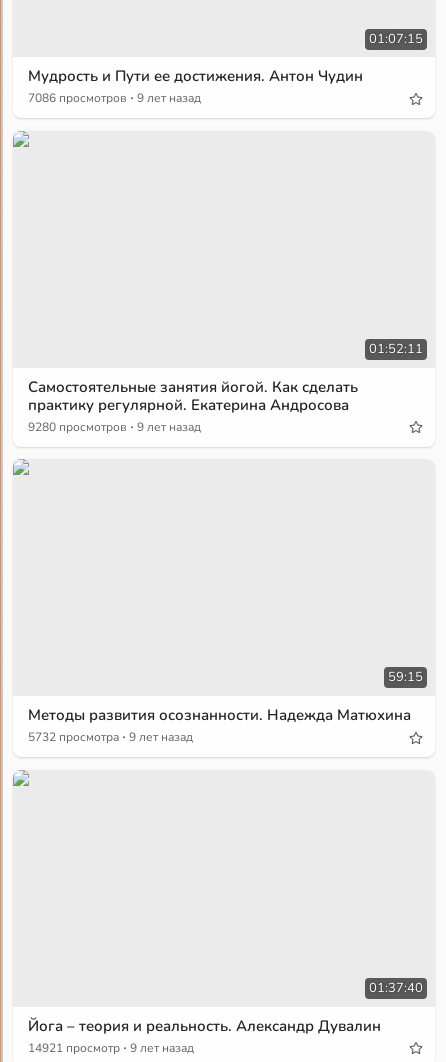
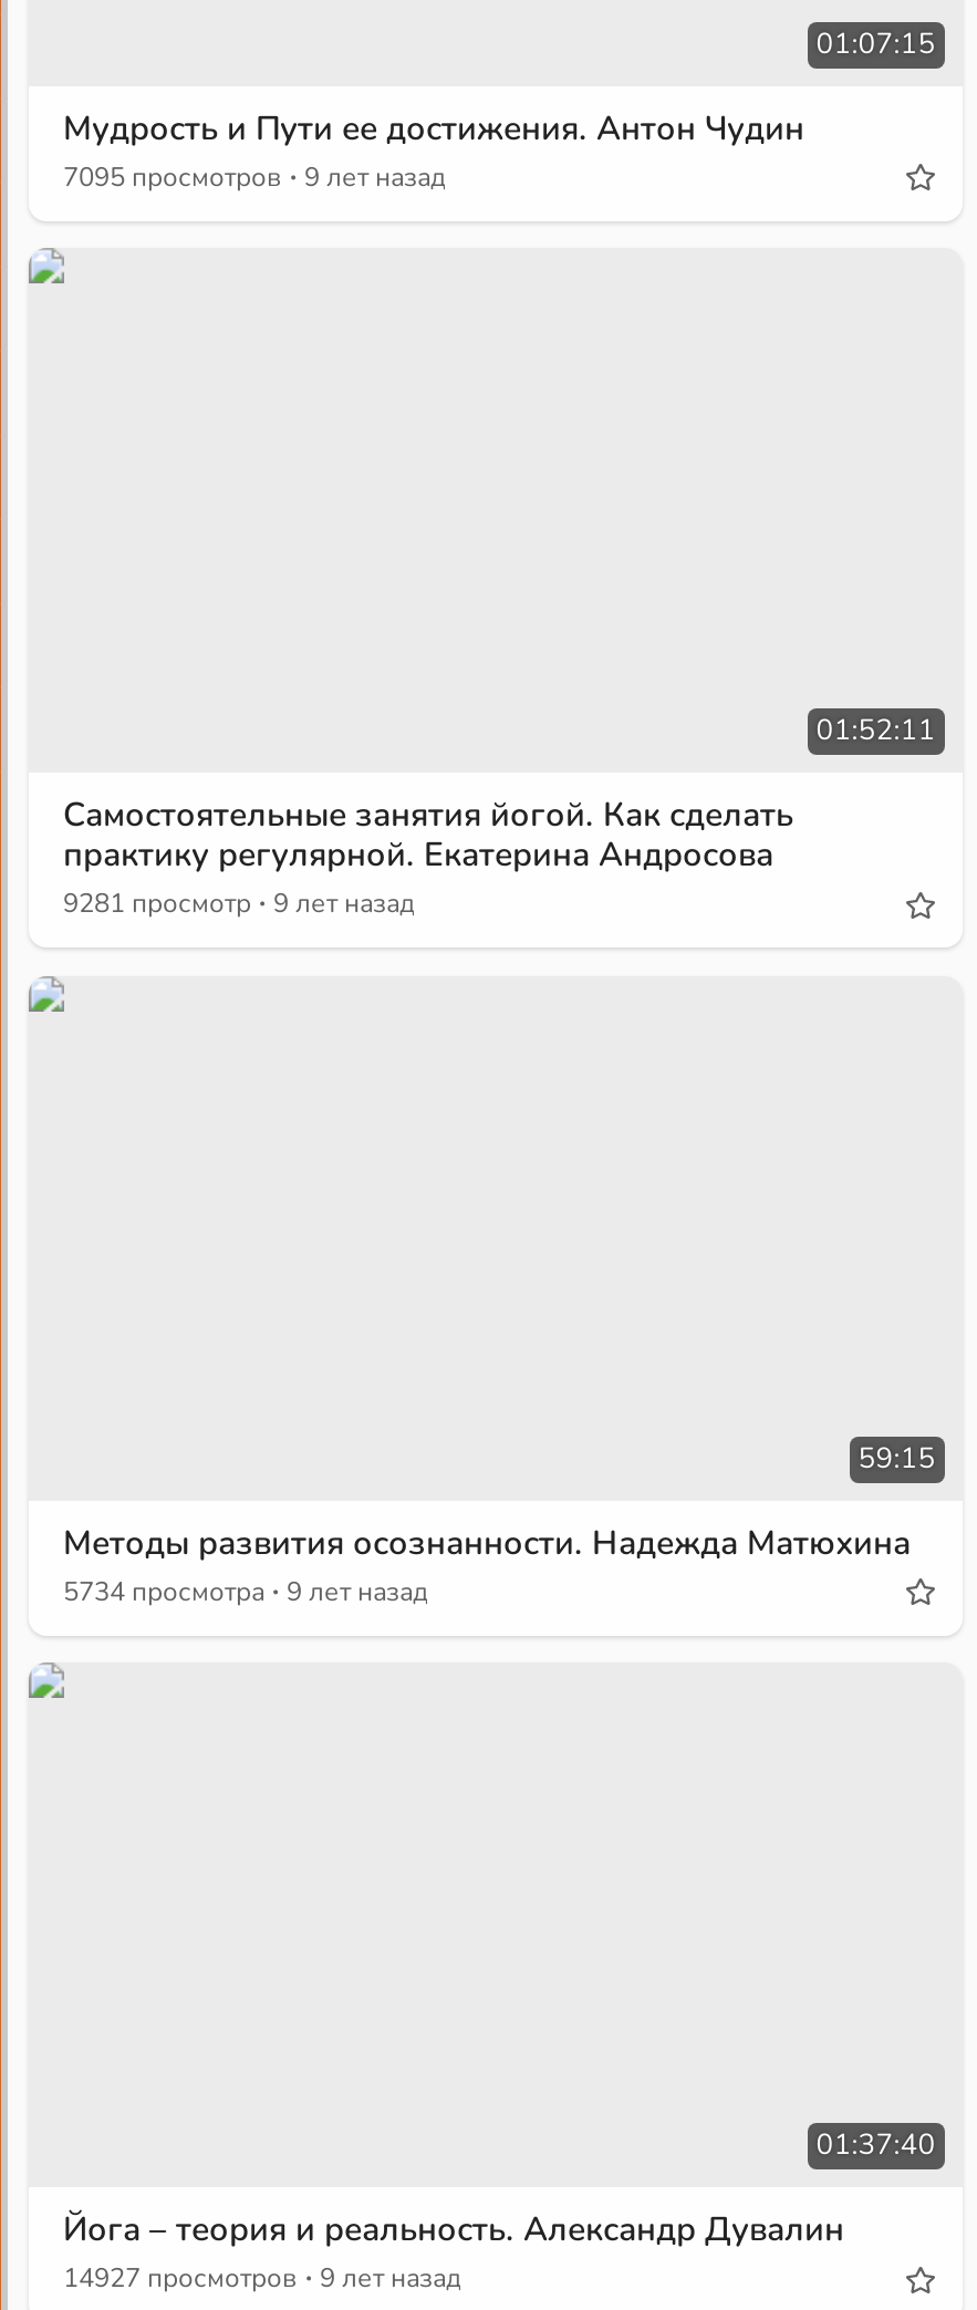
- 7086 просмотров · 9 лет назад
+ 7095 просмотров · 9 лет назад

- 9280 просмотров · 9 лет назад
+ 9281 просмотр · 9 лет назад

- 5732 просмотра · 9 лет назад
+ 5734 просмотра · 9 лет назад

- 14921 просмотр · 9 лет назад
+ 14927 просмотров · 9 лет назад
